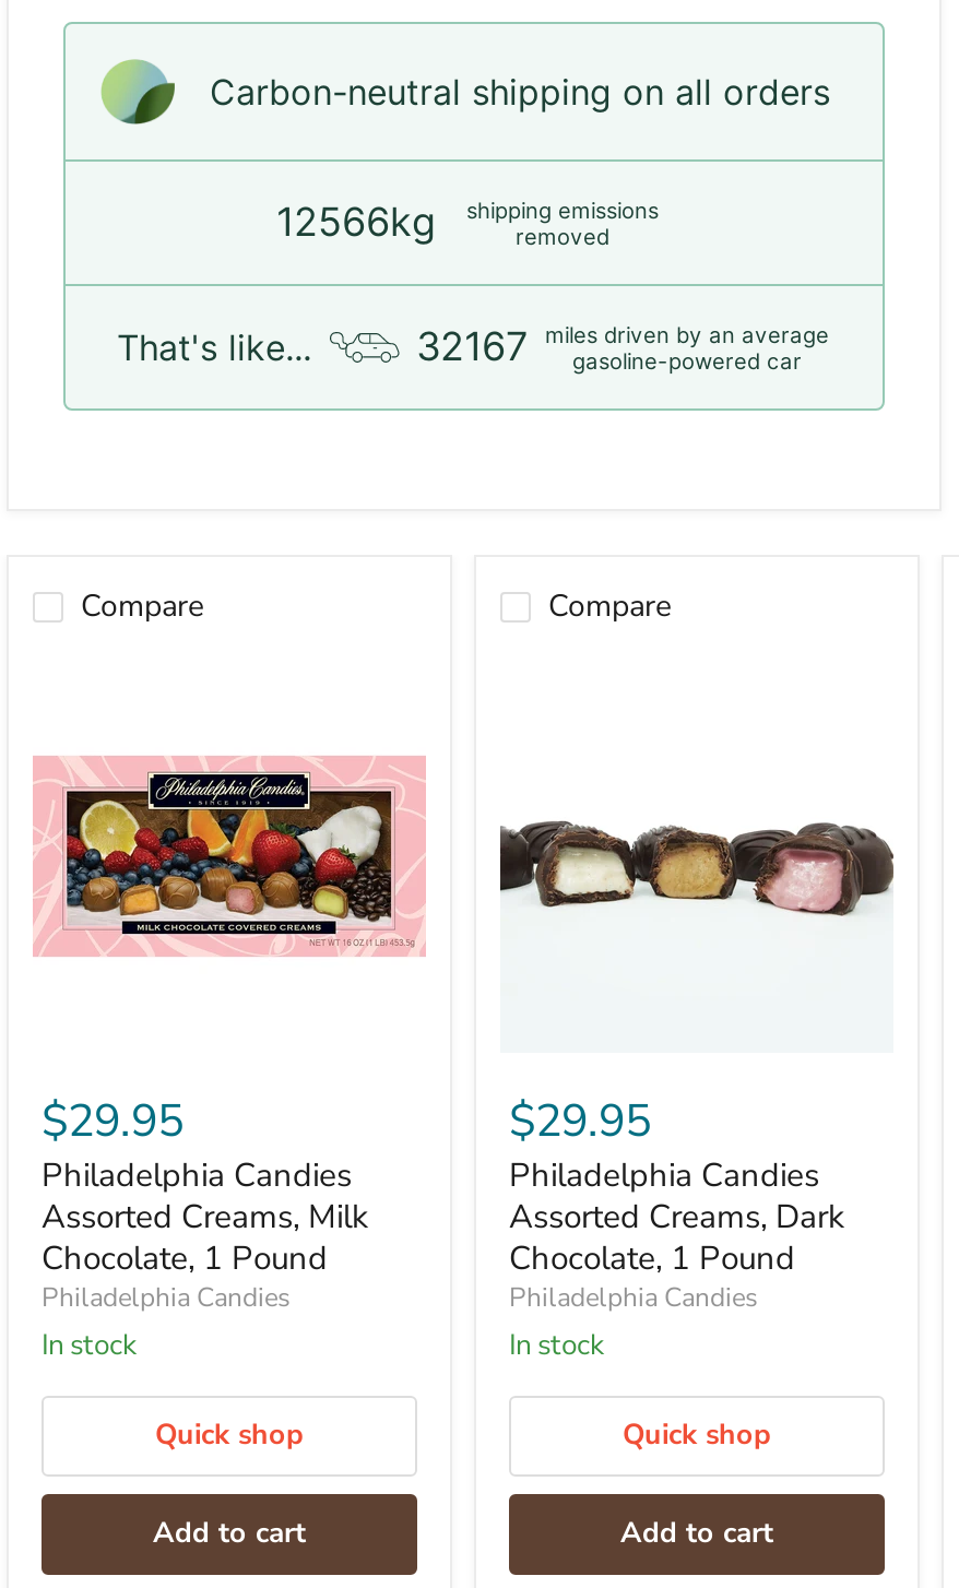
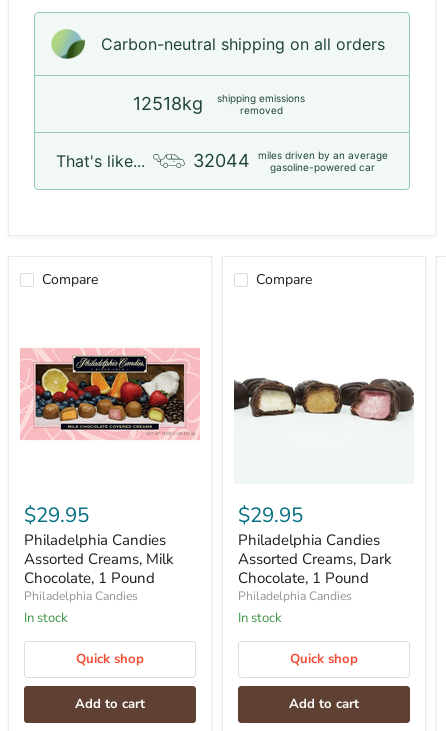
- 12566kg shipping emissions
+ 12518kg shipping emissions

- 32167 miles driven by an average gasoline-powered car
+ 32044 miles driven by an average gasoline-powered car
